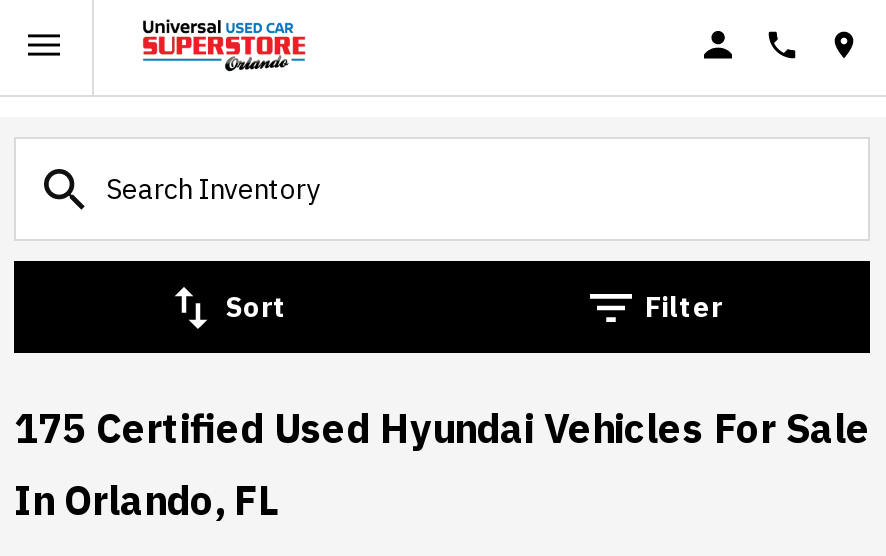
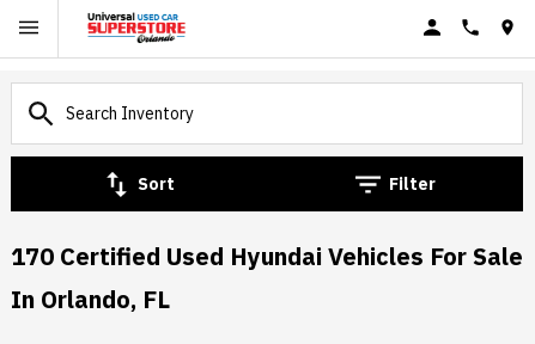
- 175 Certified Used Hyundai Vehicles For Sale
+ 170 Certified Used Hyundai Vehicles For Sale
